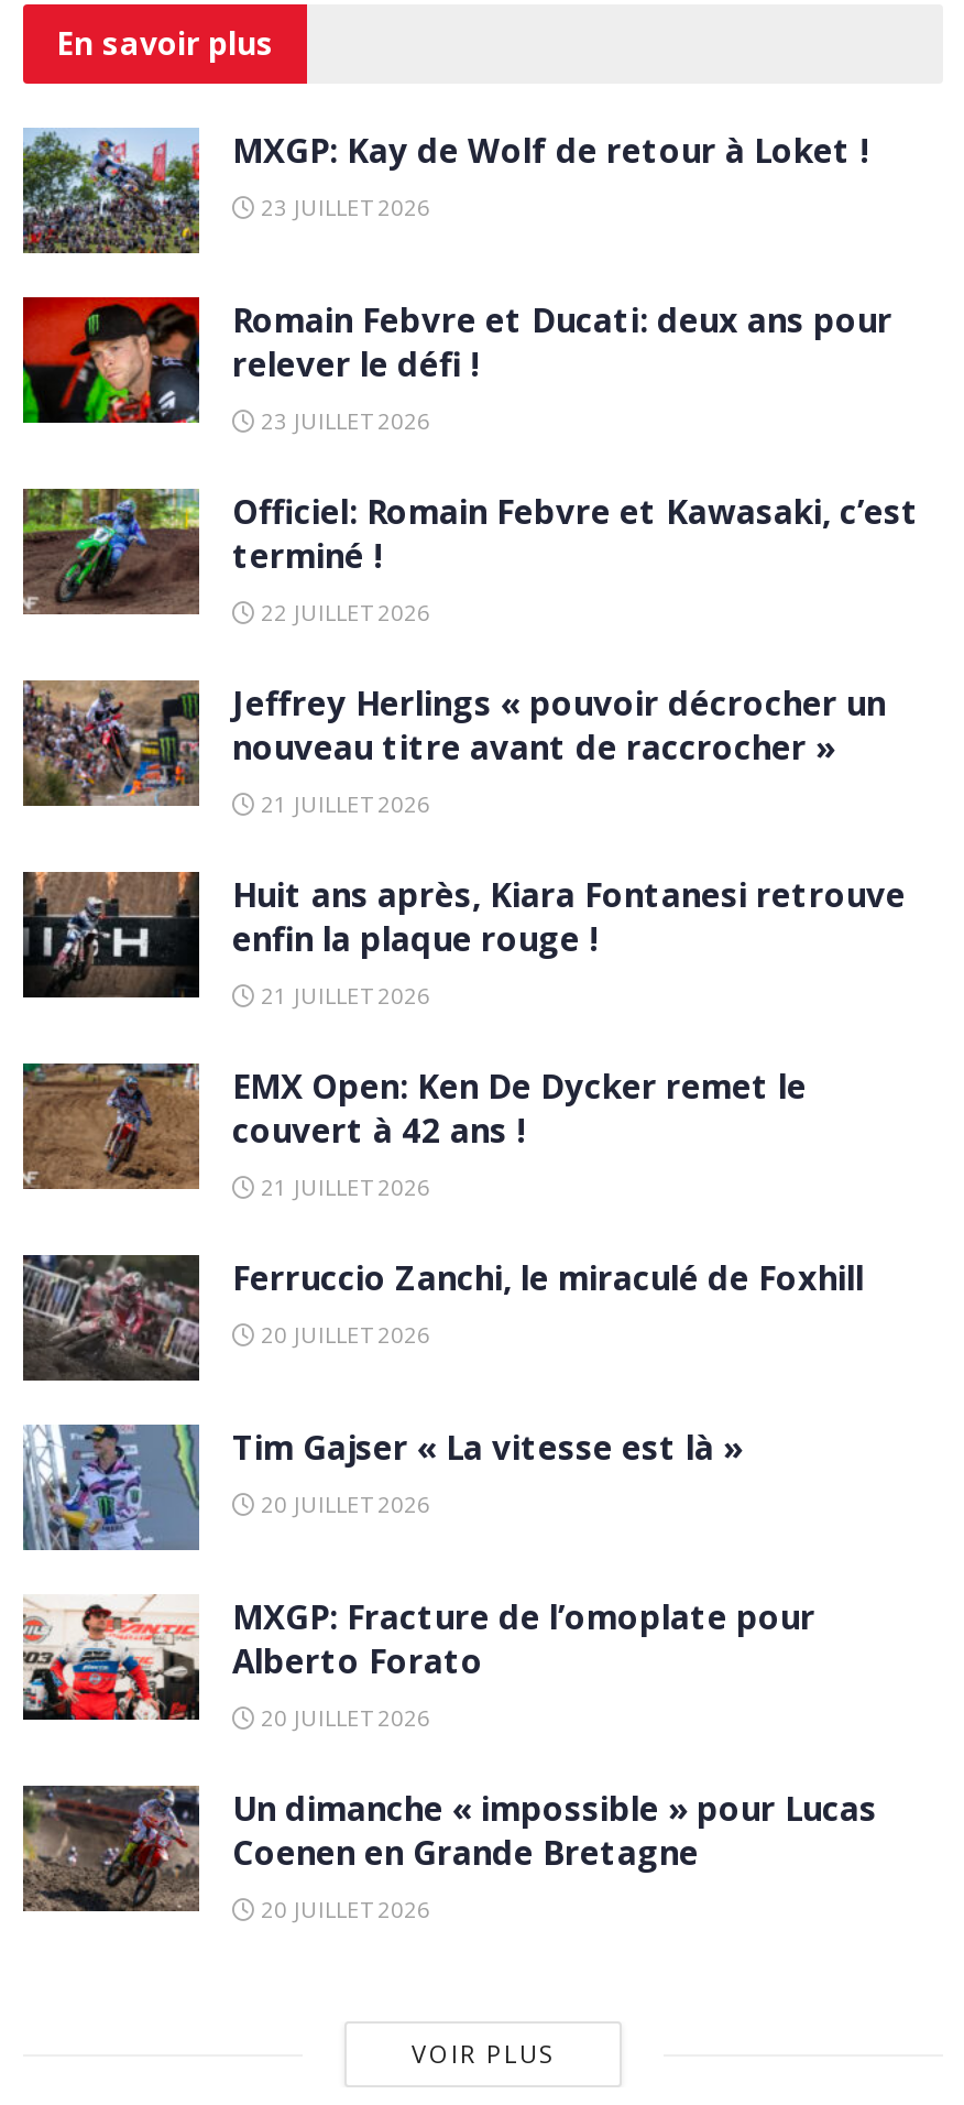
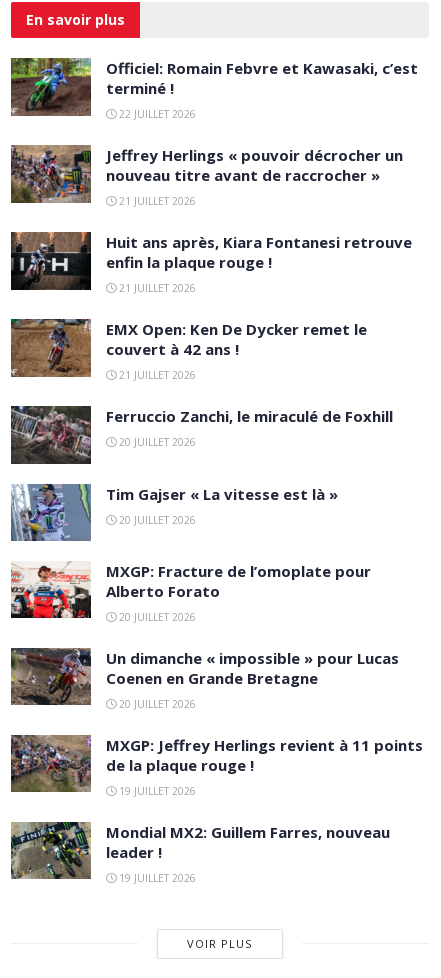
- [image]
- MXGP: Kay de Wolf de retour à Loket !
- 23 JUILLET 2026
- Romain Febvre et Ducati: deux ans pour
- relever le défi !
- 23 JUILLET 2026

- [image]

moved up: [image] | Officiel: Romain Febvre et Kawasaki, c’est | terminé ! | ... | Coenen en Grande Bretagne | 20 JUILLET 2026

+ [image]
+ MXGP: Jeffrey Herlings revient à 11 points
+ de la plaque rouge !
+ 19 JUILLET 2026
+ Mondial MX2: Guillem Farres, nouveau
+ leader !
+ 19 JUILLET 2026

+ [image]
